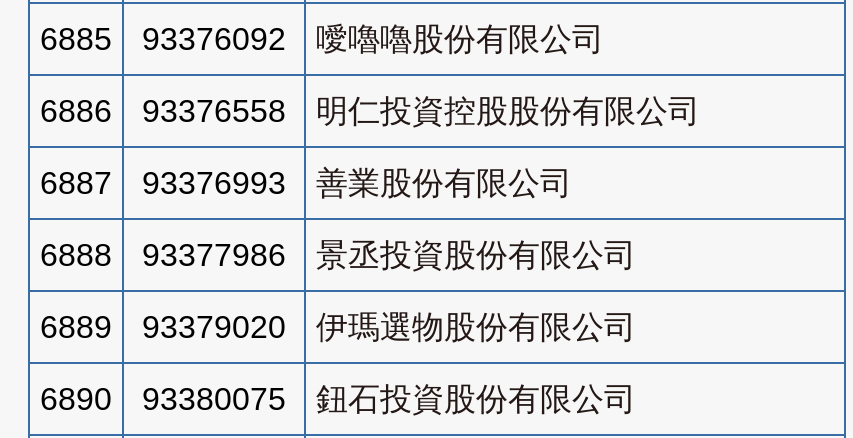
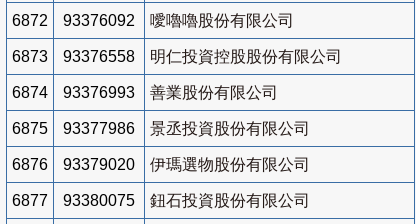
- 6885 93376092 噯嚕嚕股份有限公司
+ 6872 93376092 噯嚕嚕股份有限公司

- 6886 93376558 明仁投資控股股份有限公司
+ 6873 93376558 明仁投資控股股份有限公司

- 6887 93376993 善業股份有限公司
+ 6874 93376993 善業股份有限公司

- 6888 93377986 景丞投資股份有限公司
+ 6875 93377986 景丞投資股份有限公司

- 6889 93379020 伊瑪選物股份有限公司
+ 6876 93379020 伊瑪選物股份有限公司

- 6890 93380075 鈕石投資股份有限公司
+ 6877 93380075 鈕石投資股份有限公司
